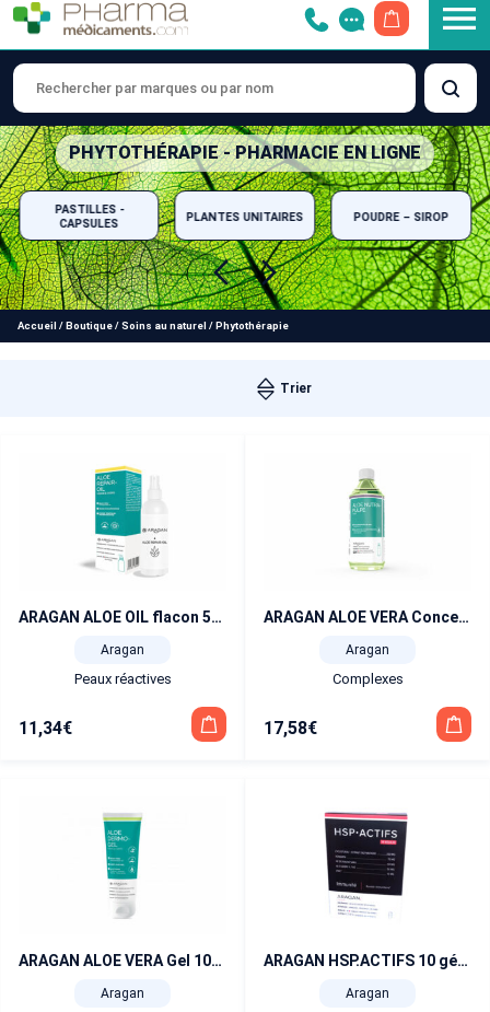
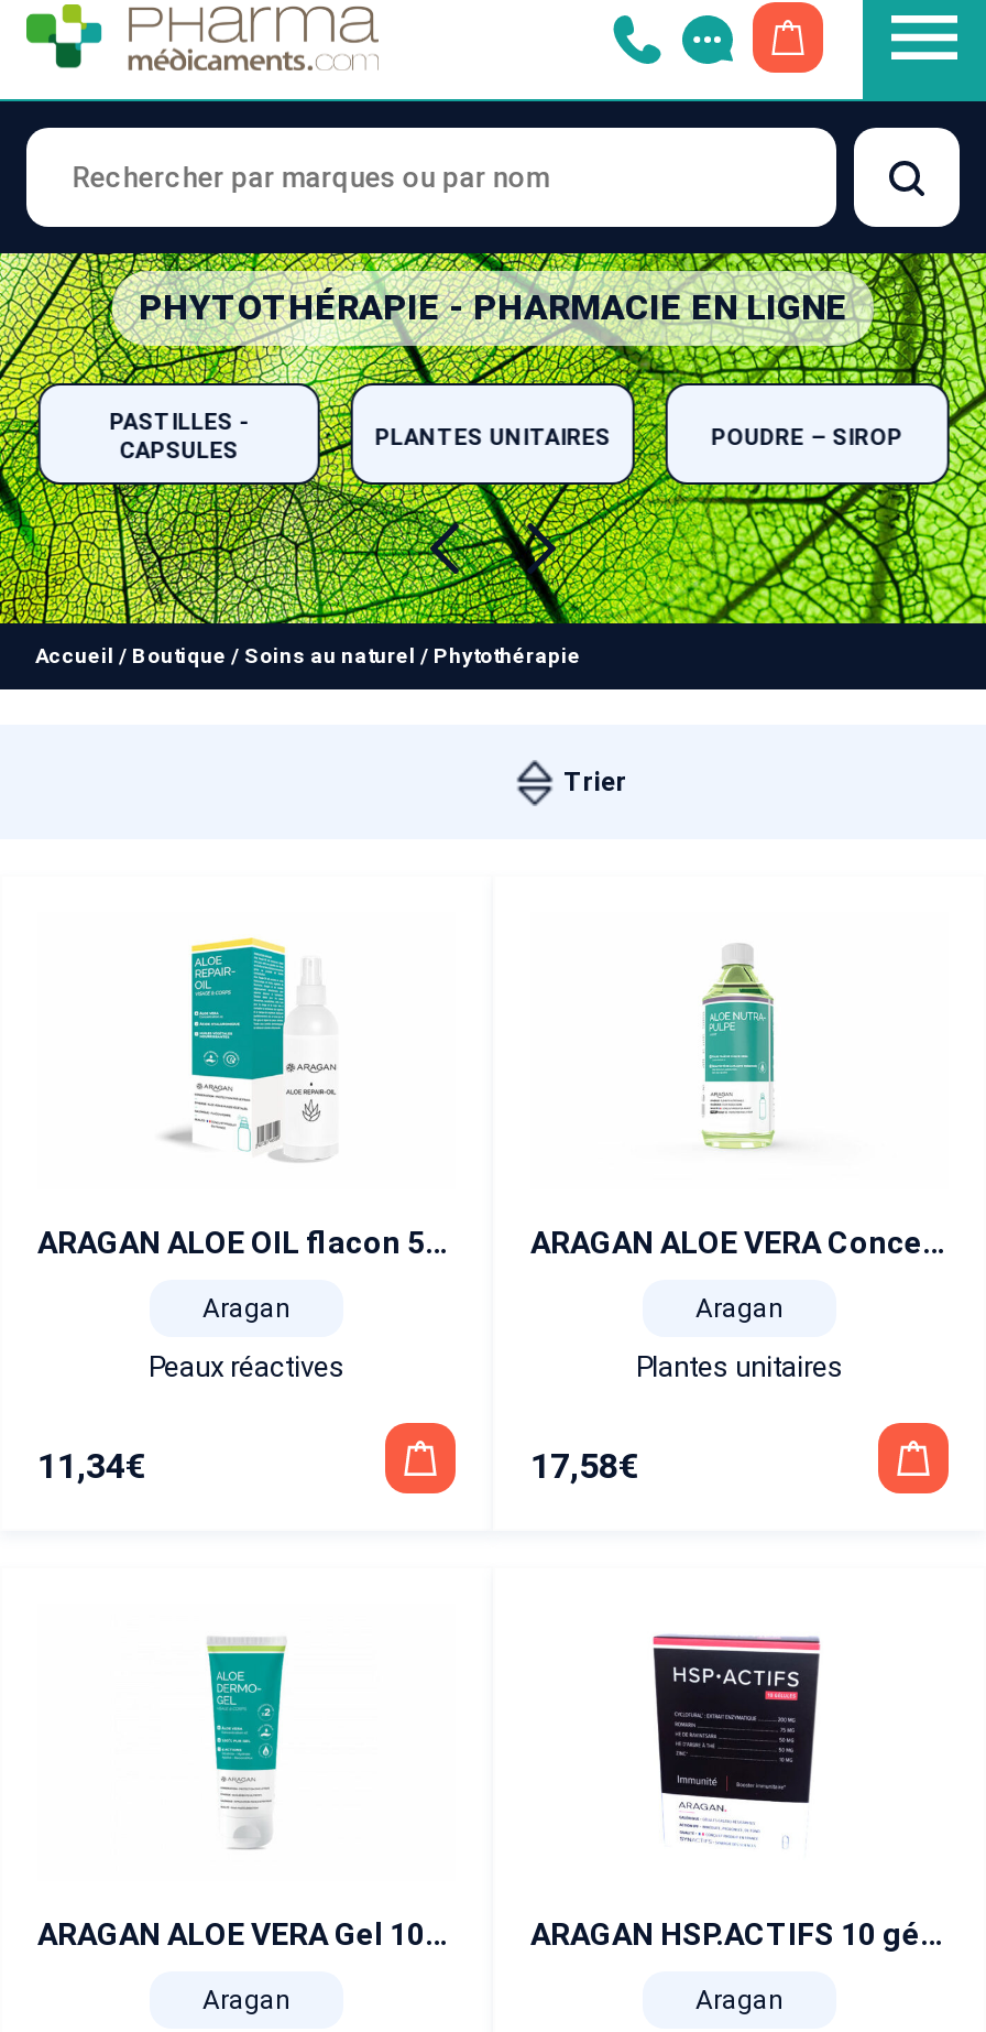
- Complexes
+ Plantes unitaires
